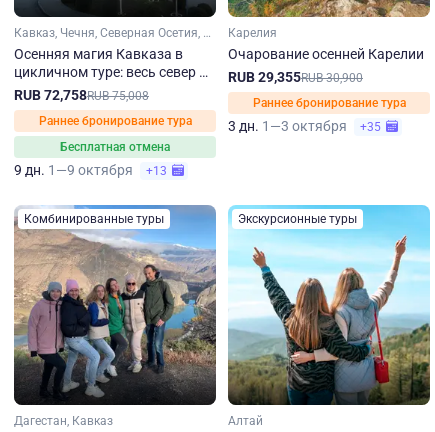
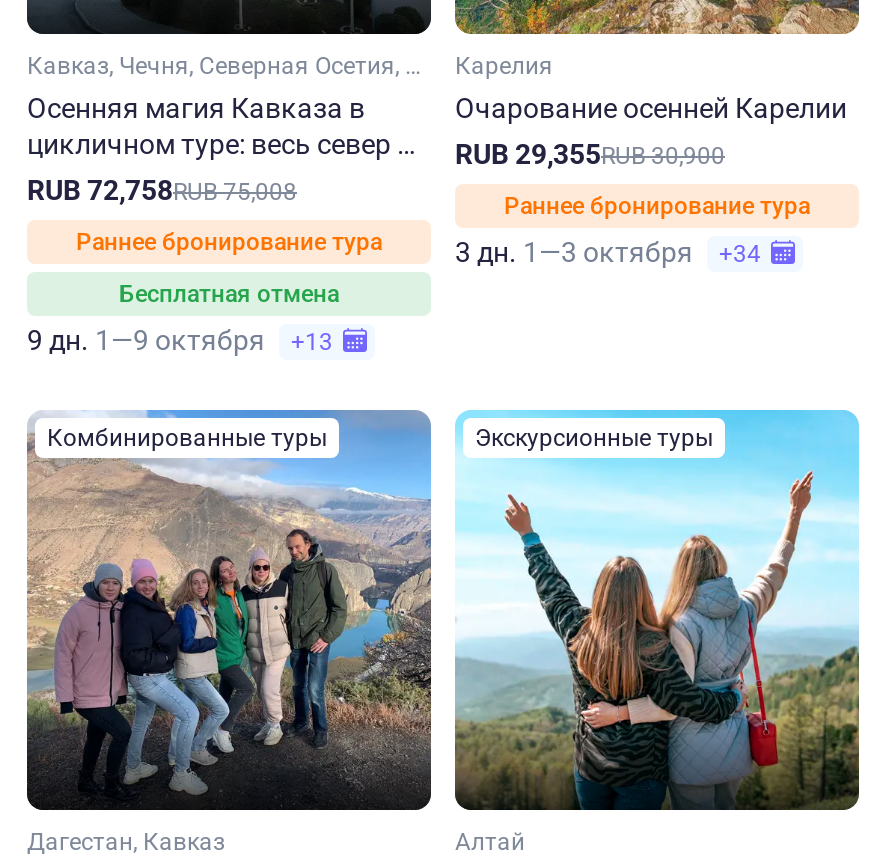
- +35
+ +34
